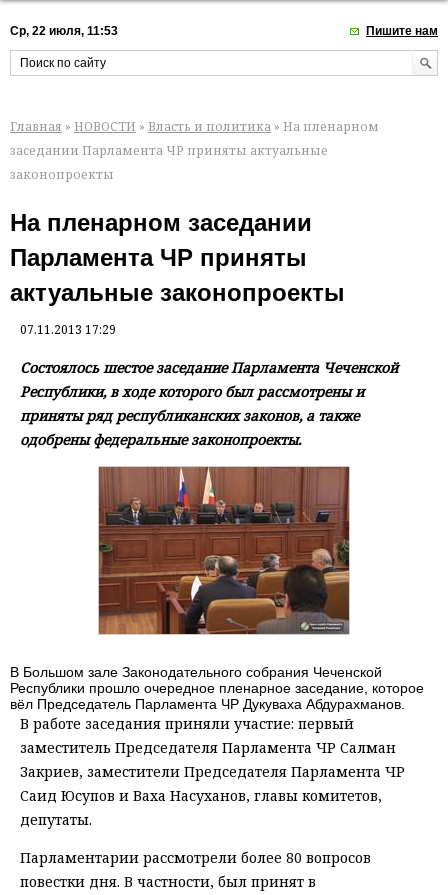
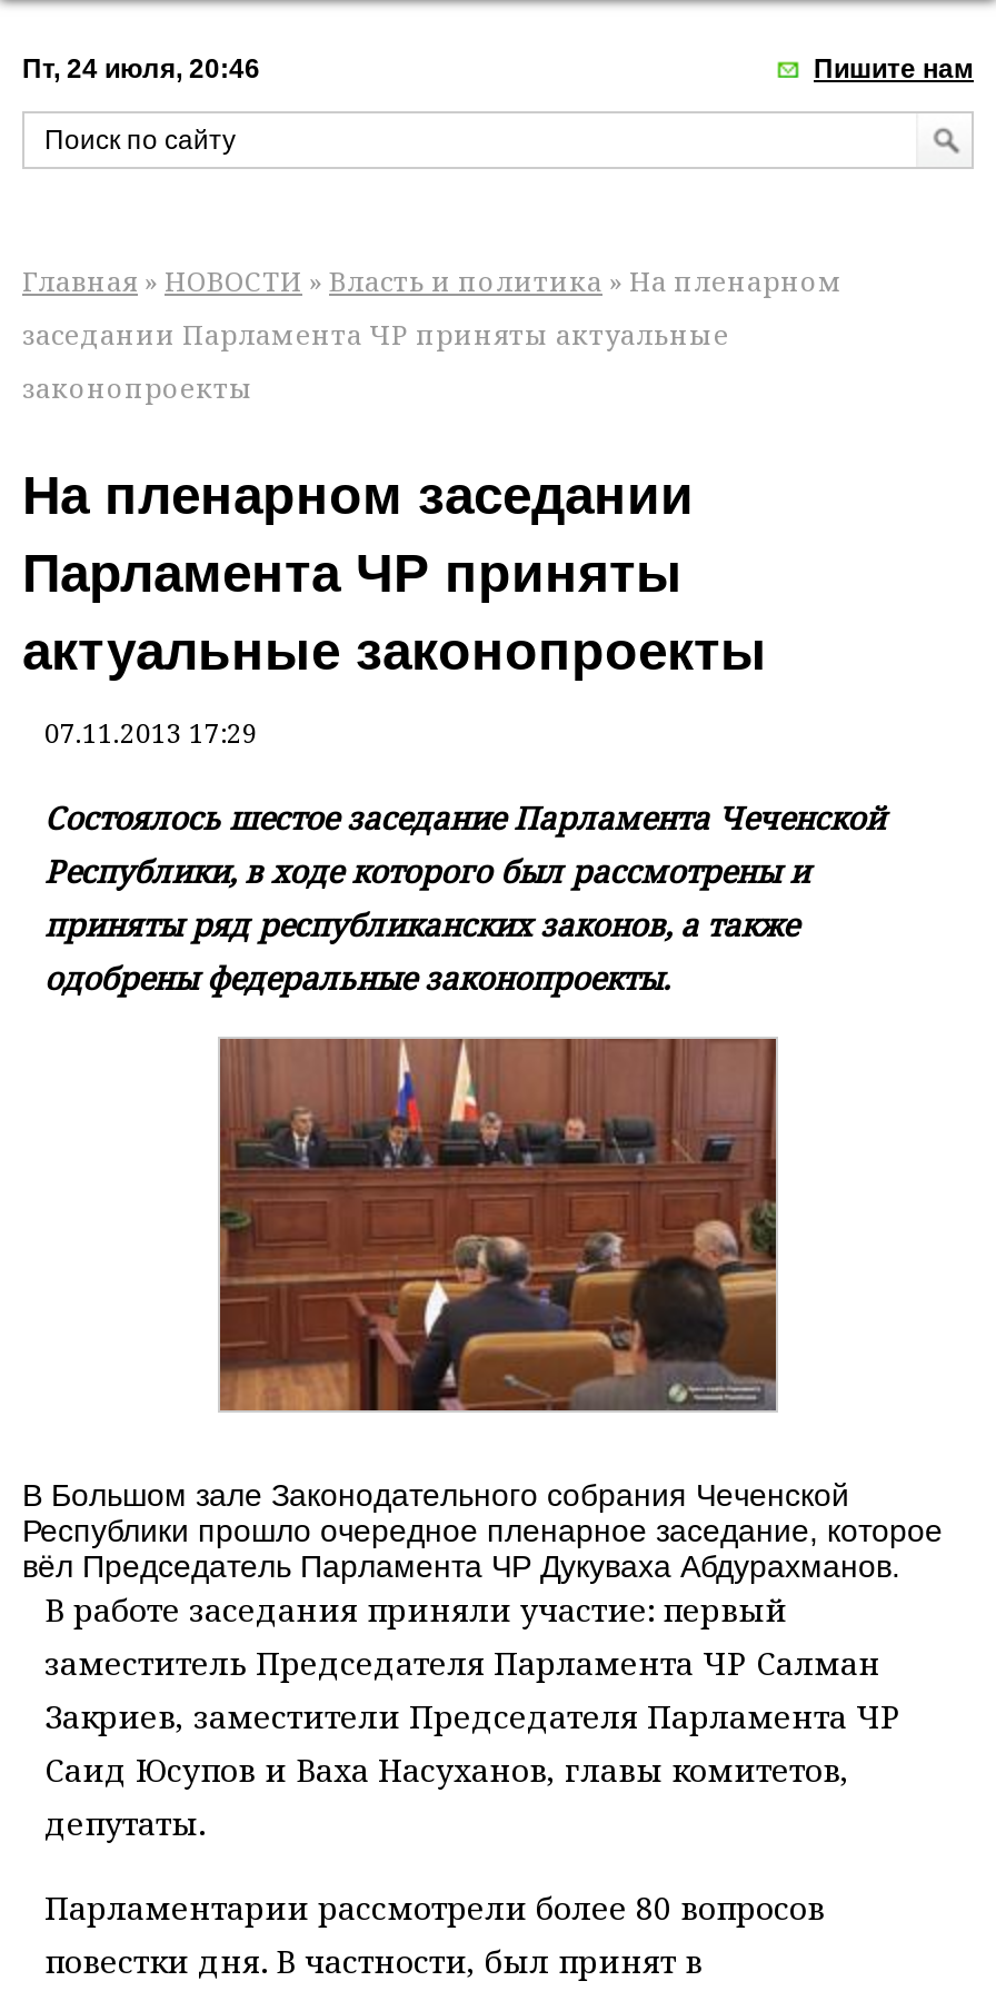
- Ср, 22 июля, 11:53
+ Пт, 24 июля, 20:46
